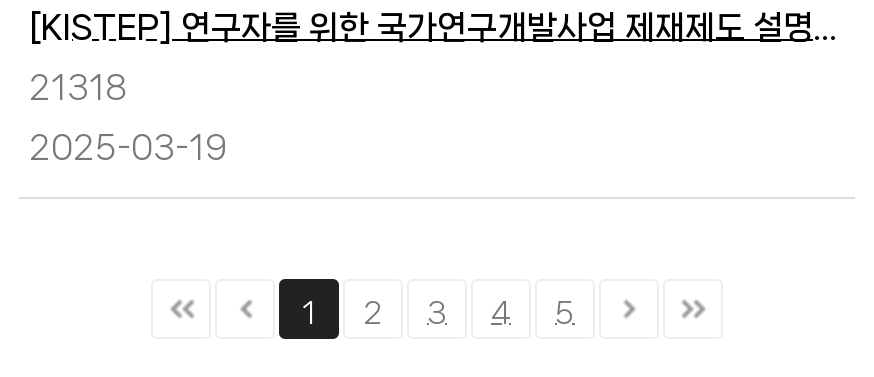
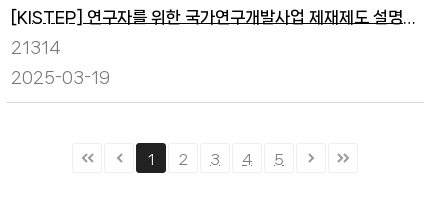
- 21318
+ 21314
